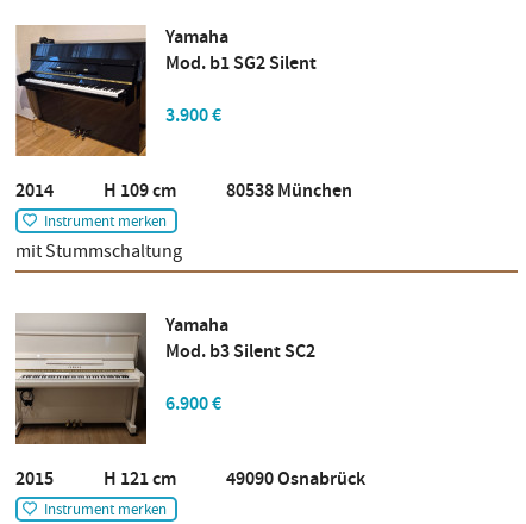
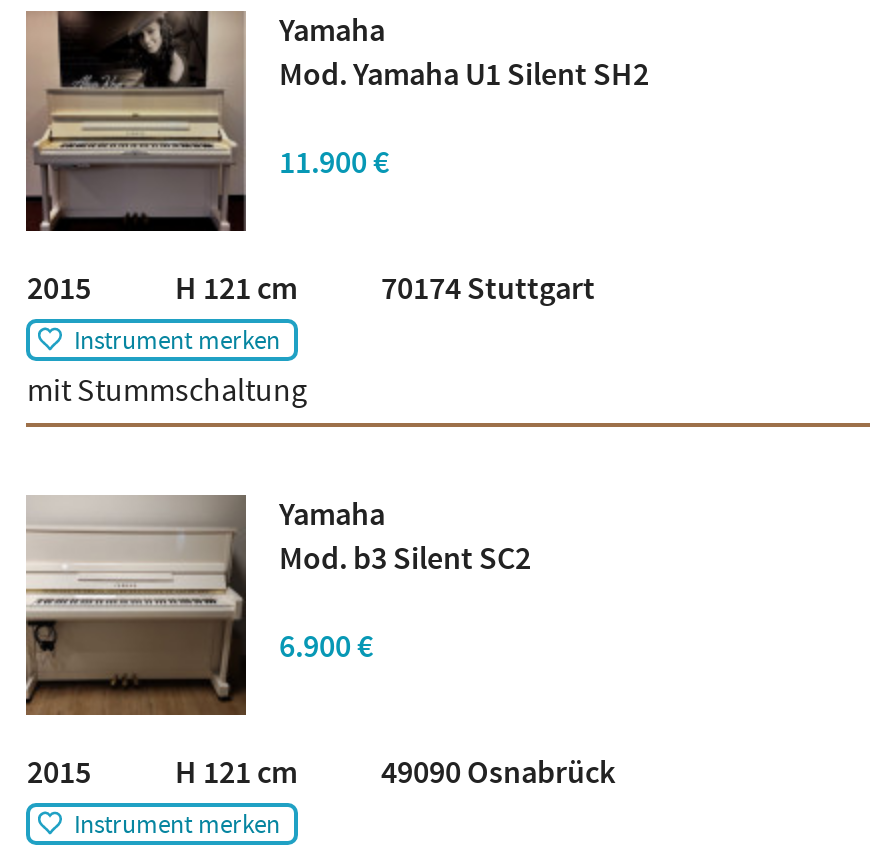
- [image]
- Mod. b1 SG2 Silent
+ [image]
+ Mod. Yamaha U1 Silent SH2

- 3.900 €
+ 11.900 €

- 2014 H 109 cm 80538 München
+ 2015 H 121 cm 70174 Stuttgart
